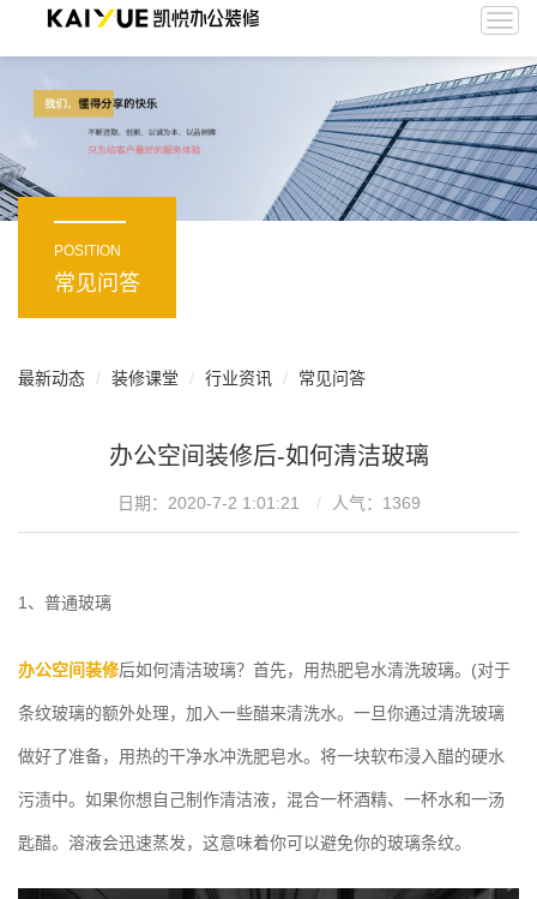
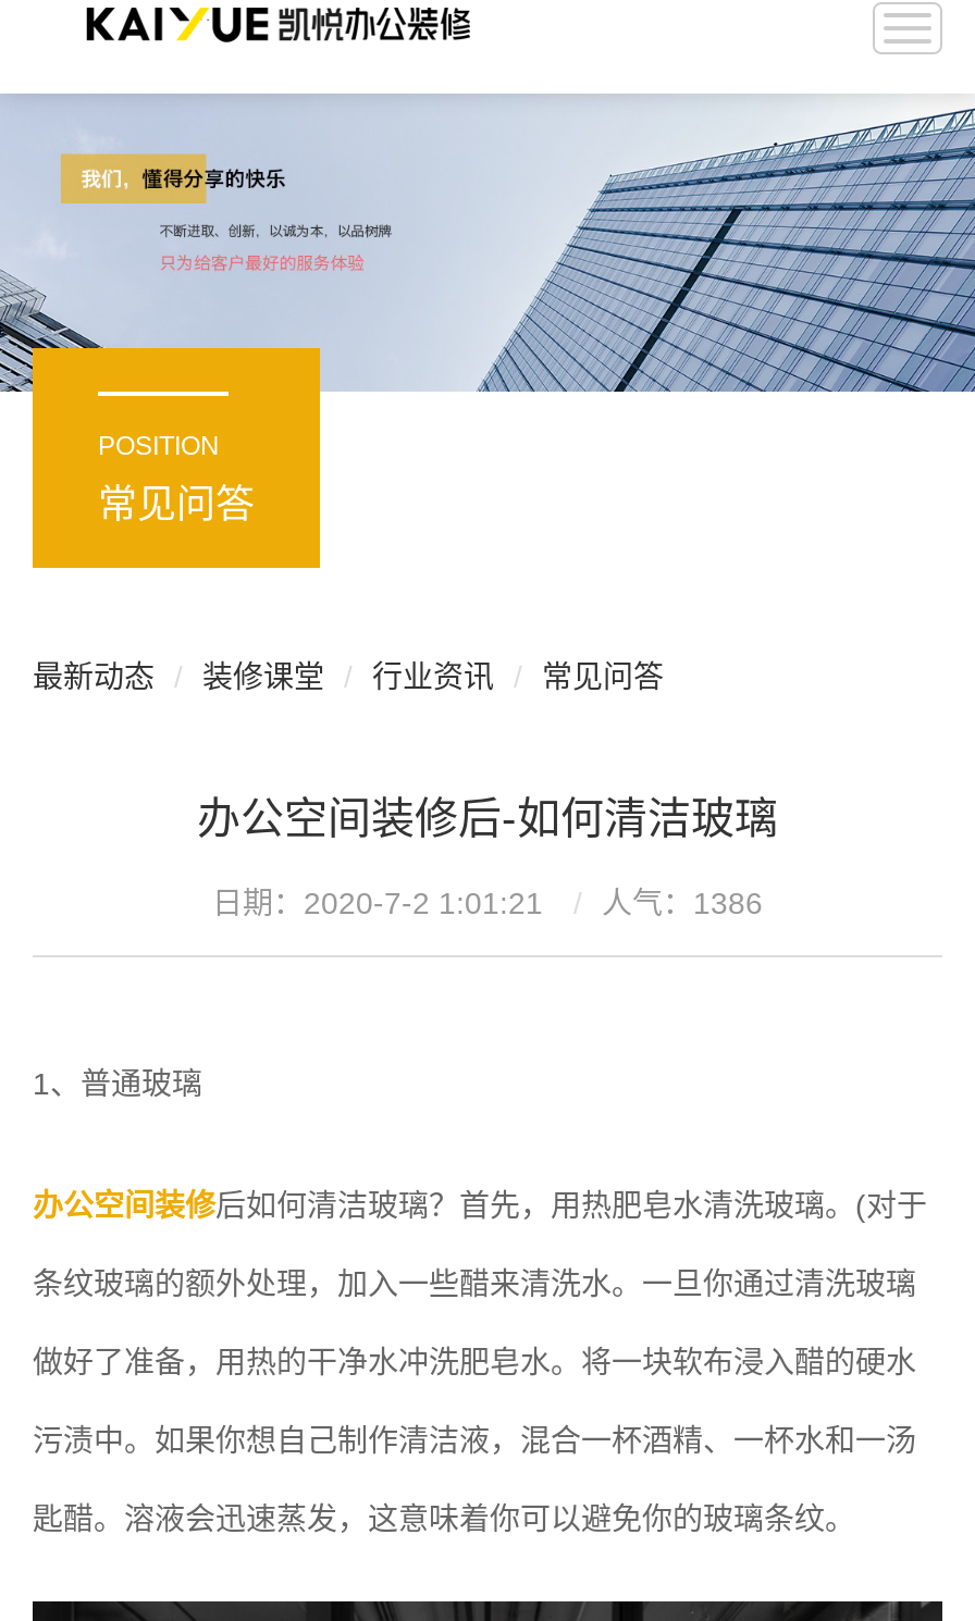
- 日期：2020-7-2 1:01:21 人气：1369
+ 日期：2020-7-2 1:01:21 人气：1386
